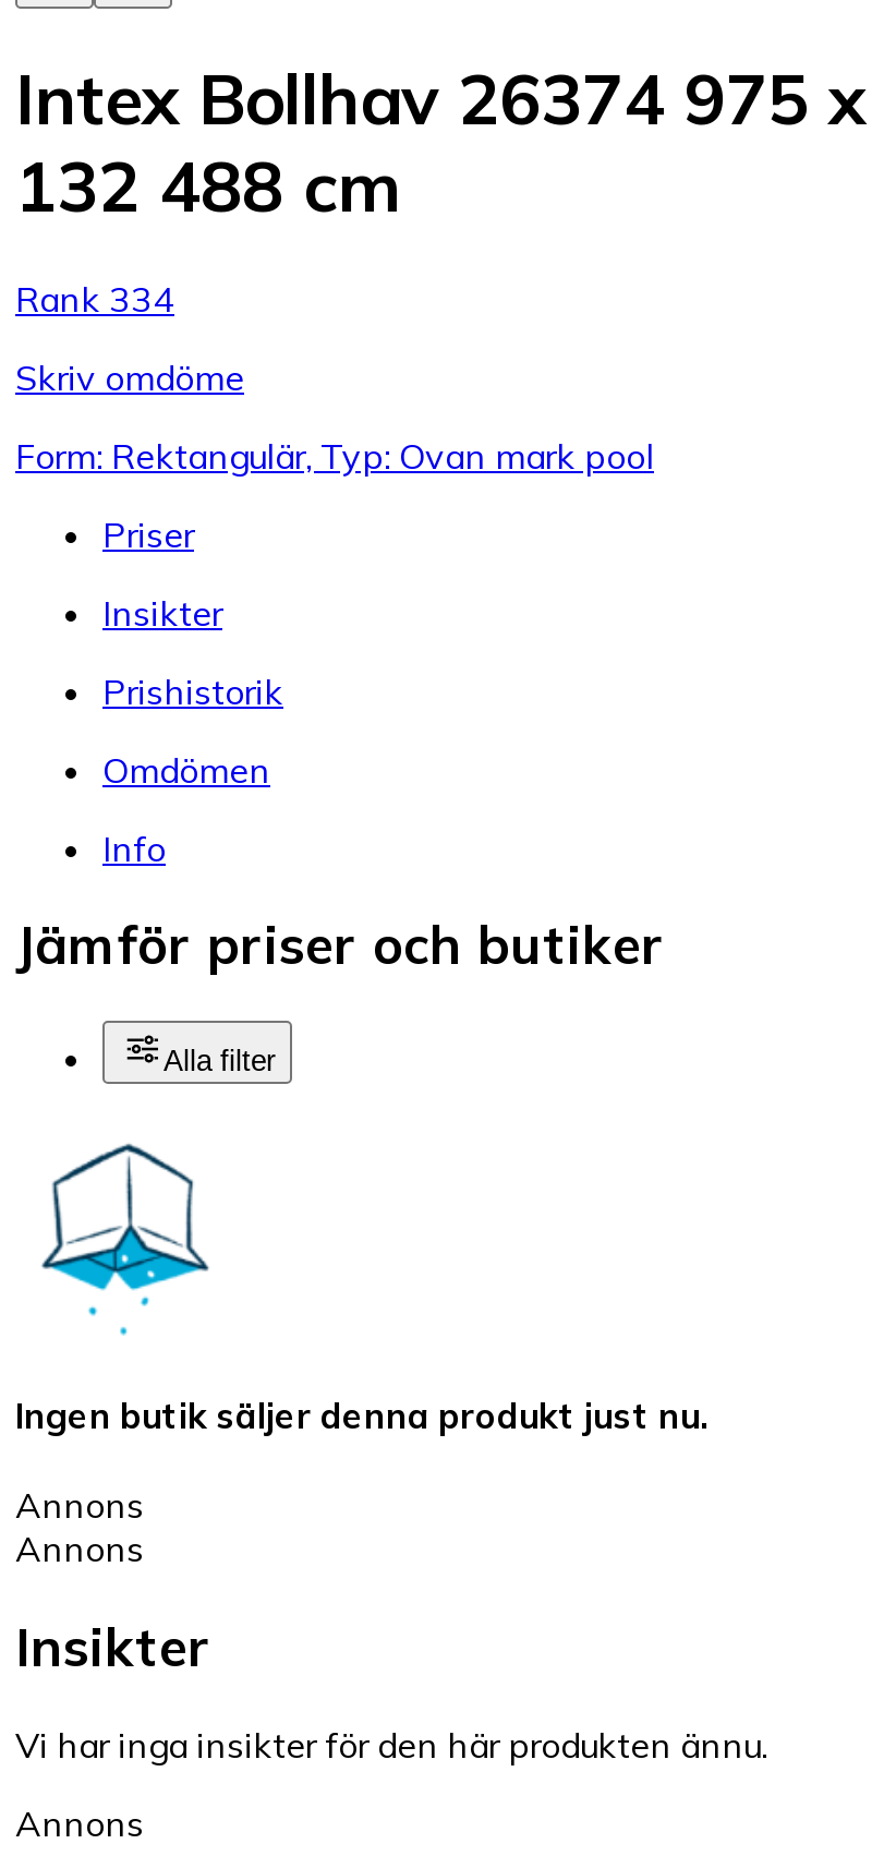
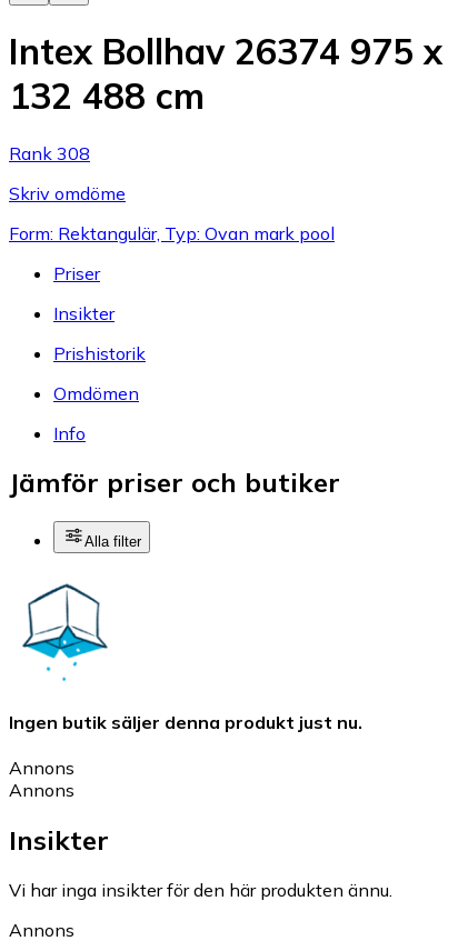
- Rank 334
+ Rank 308
